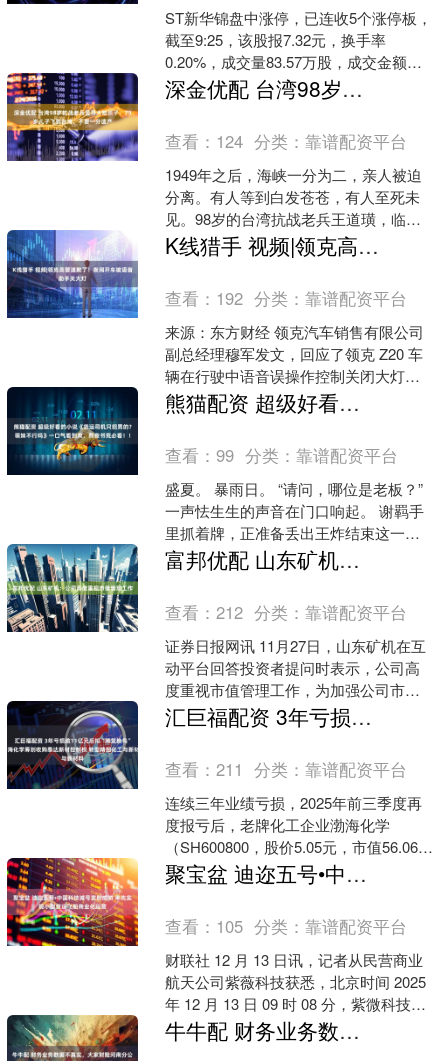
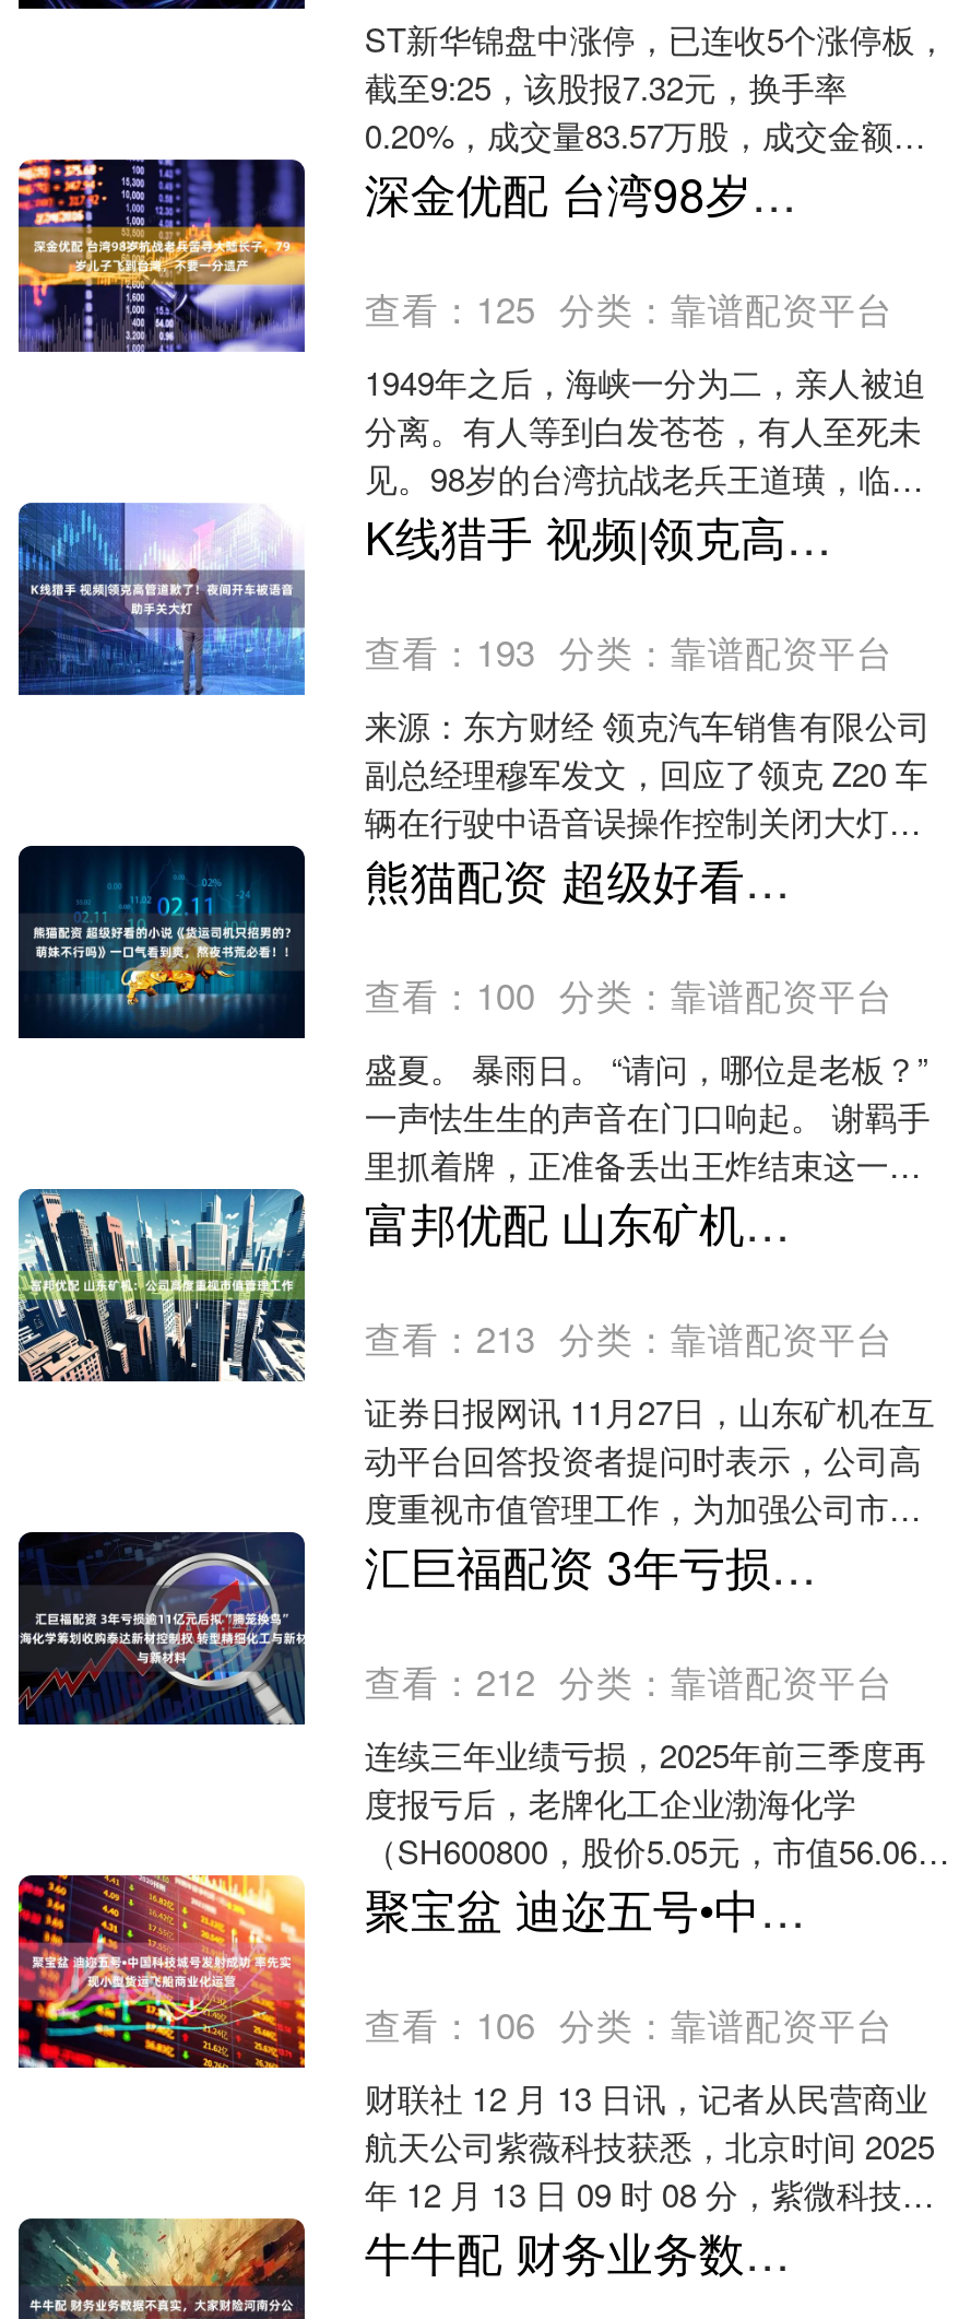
- 查看：124 分类：靠谱配资平台
+ 查看：125 分类：靠谱配资平台

- 查看：192 分类：靠谱配资平台
+ 查看：193 分类：靠谱配资平台

- 查看：99 分类：靠谱配资平台
+ 查看：100 分类：靠谱配资平台

+ 查看：213 分类：靠谱配资平台

moved down: 查看：212 分类：靠谱配资平台

- 查看：211 分类：靠谱配资平台

- 查看：105 分类：靠谱配资平台
+ 查看：106 分类：靠谱配资平台
